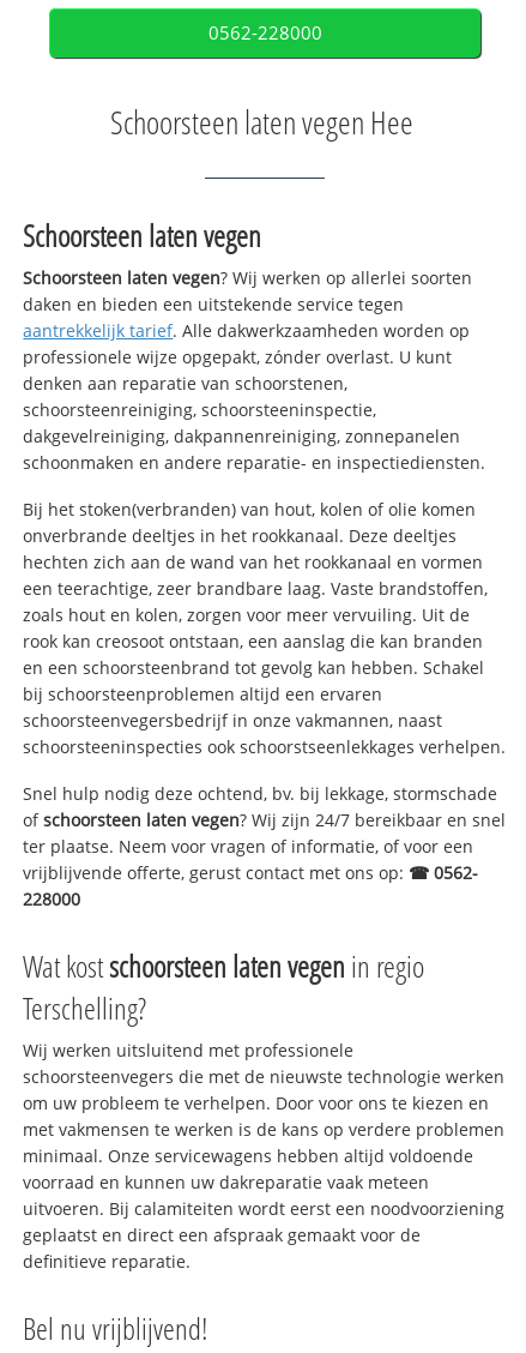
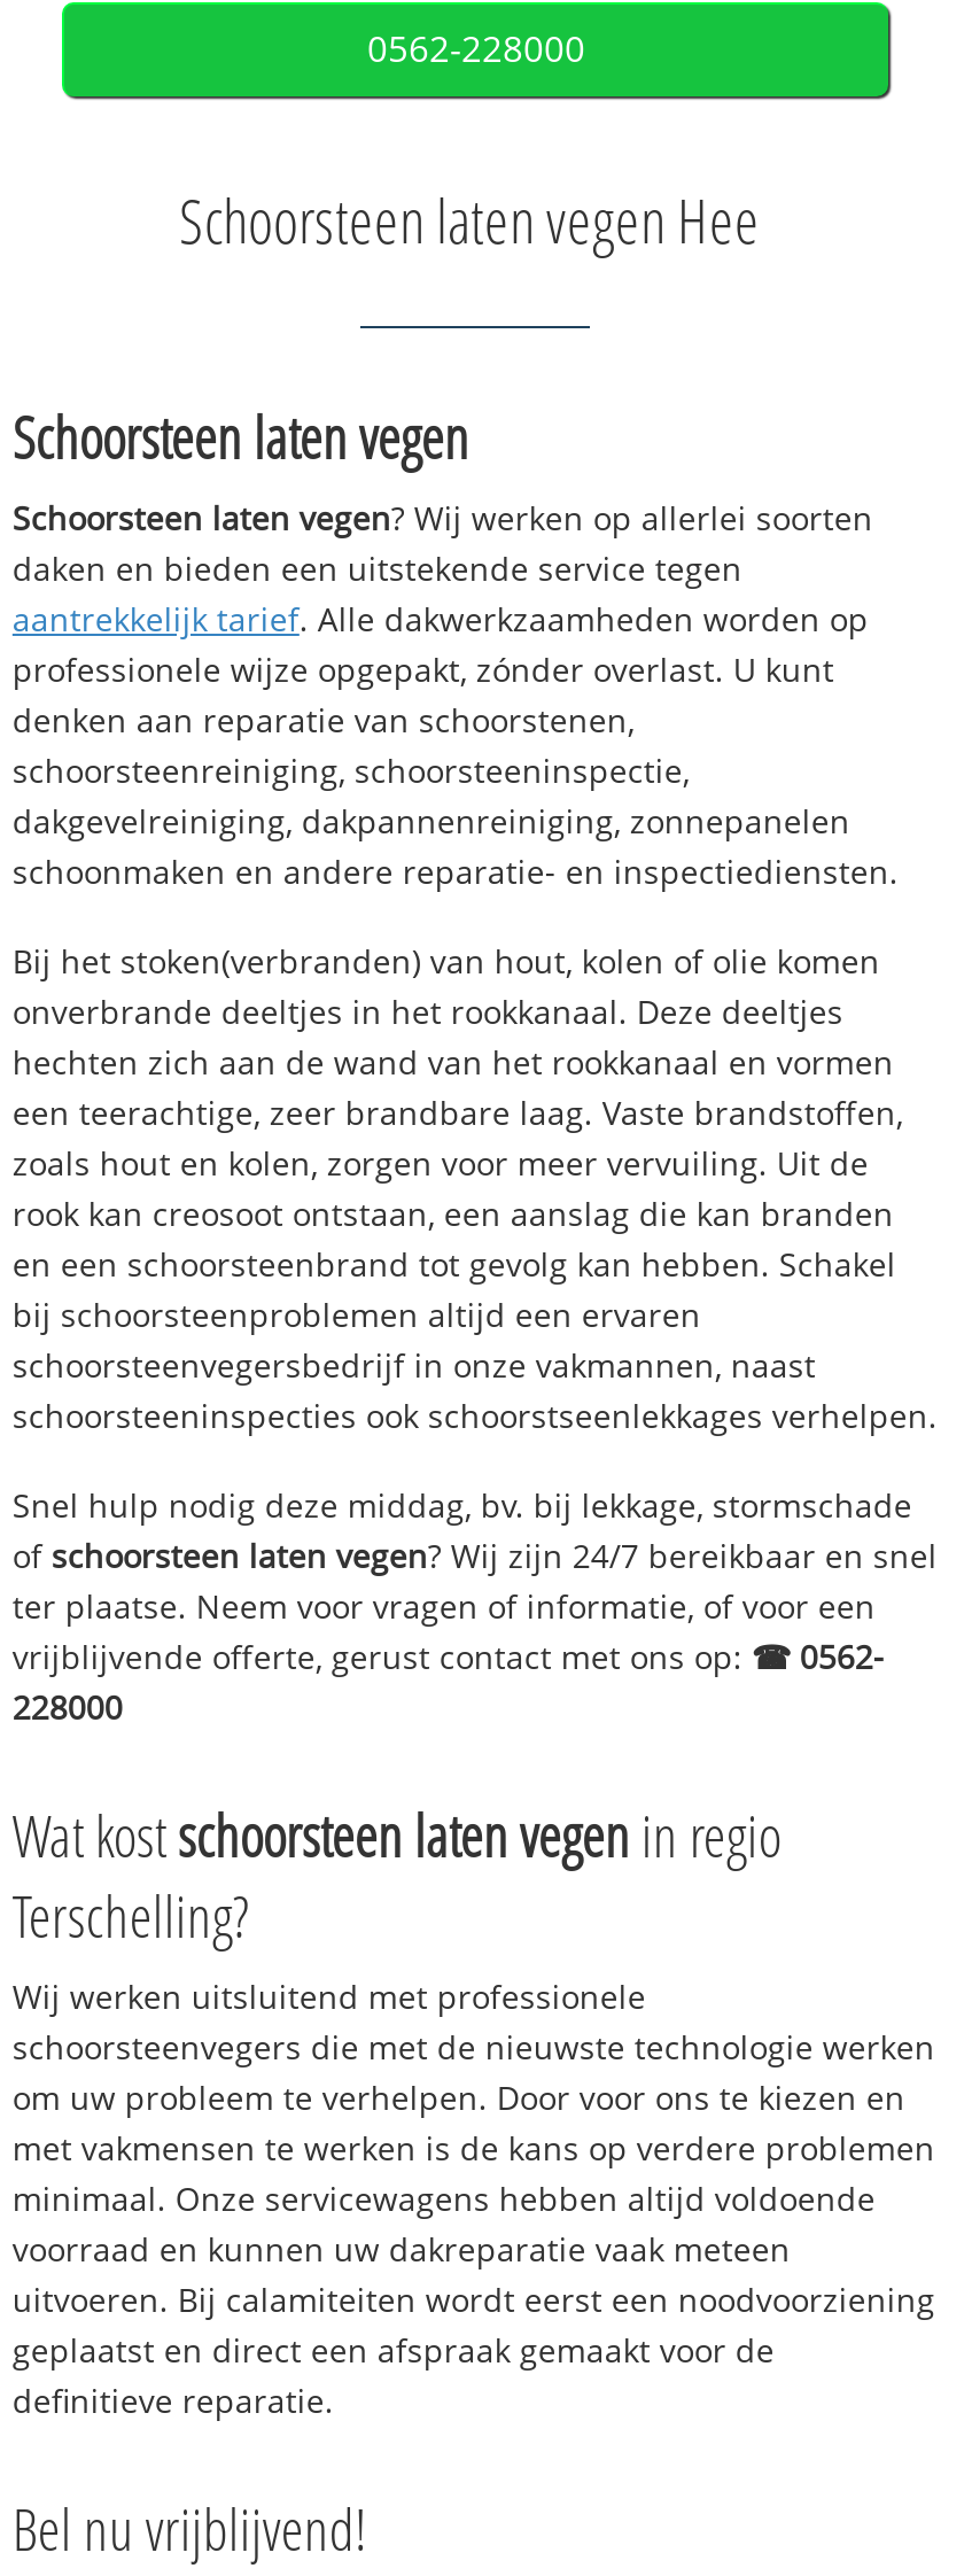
- Snel hulp nodig deze ochtend, bv. bij lekkage, stormschade
+ Snel hulp nodig deze middag, bv. bij lekkage, stormschade
